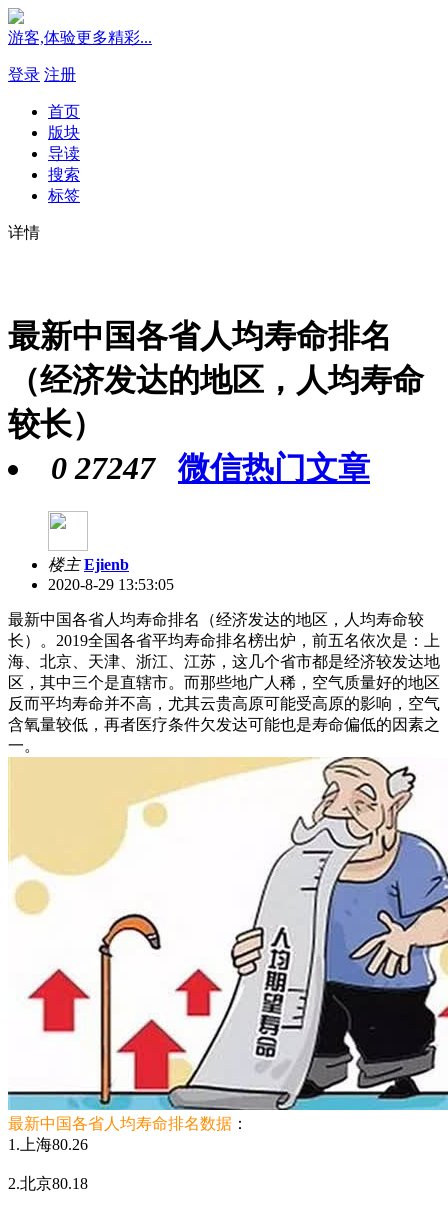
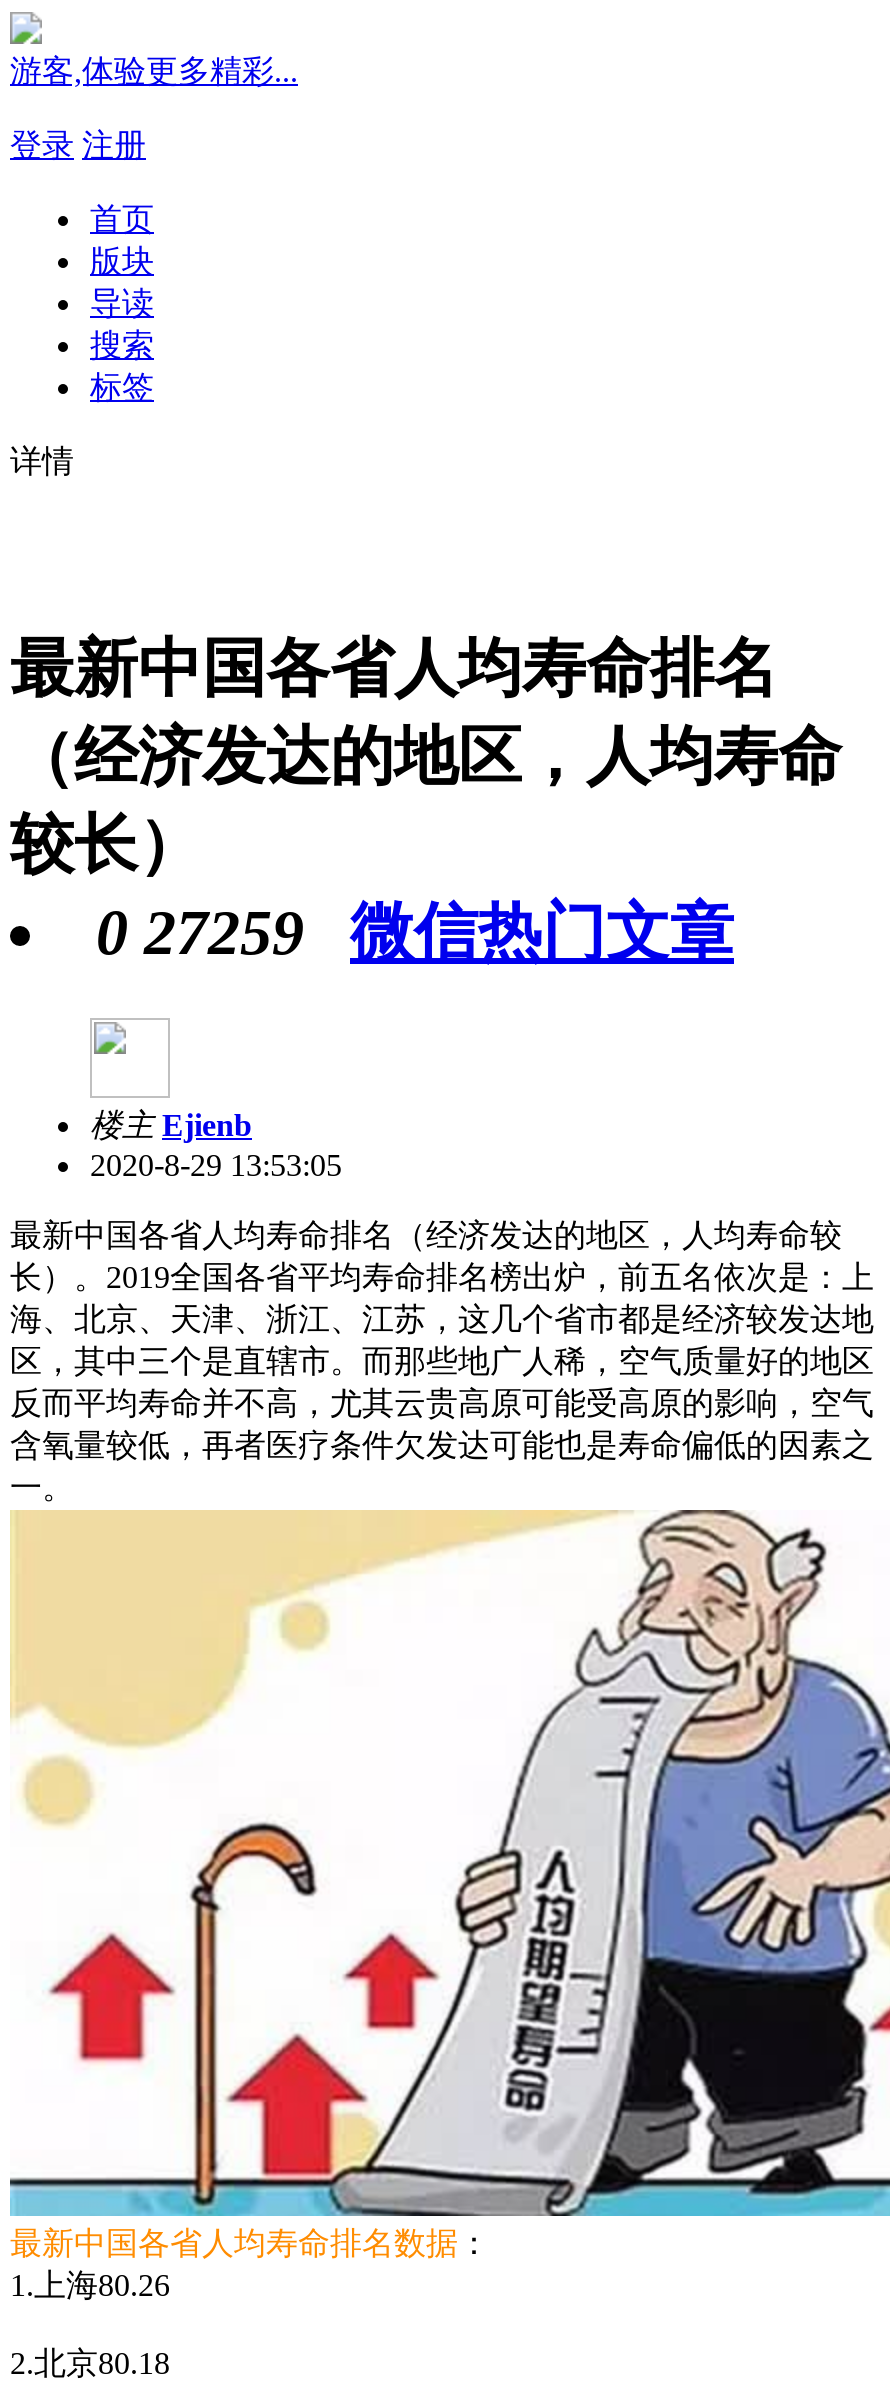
- 0 27247 微信热门文章
+ 0 27259 微信热门文章
